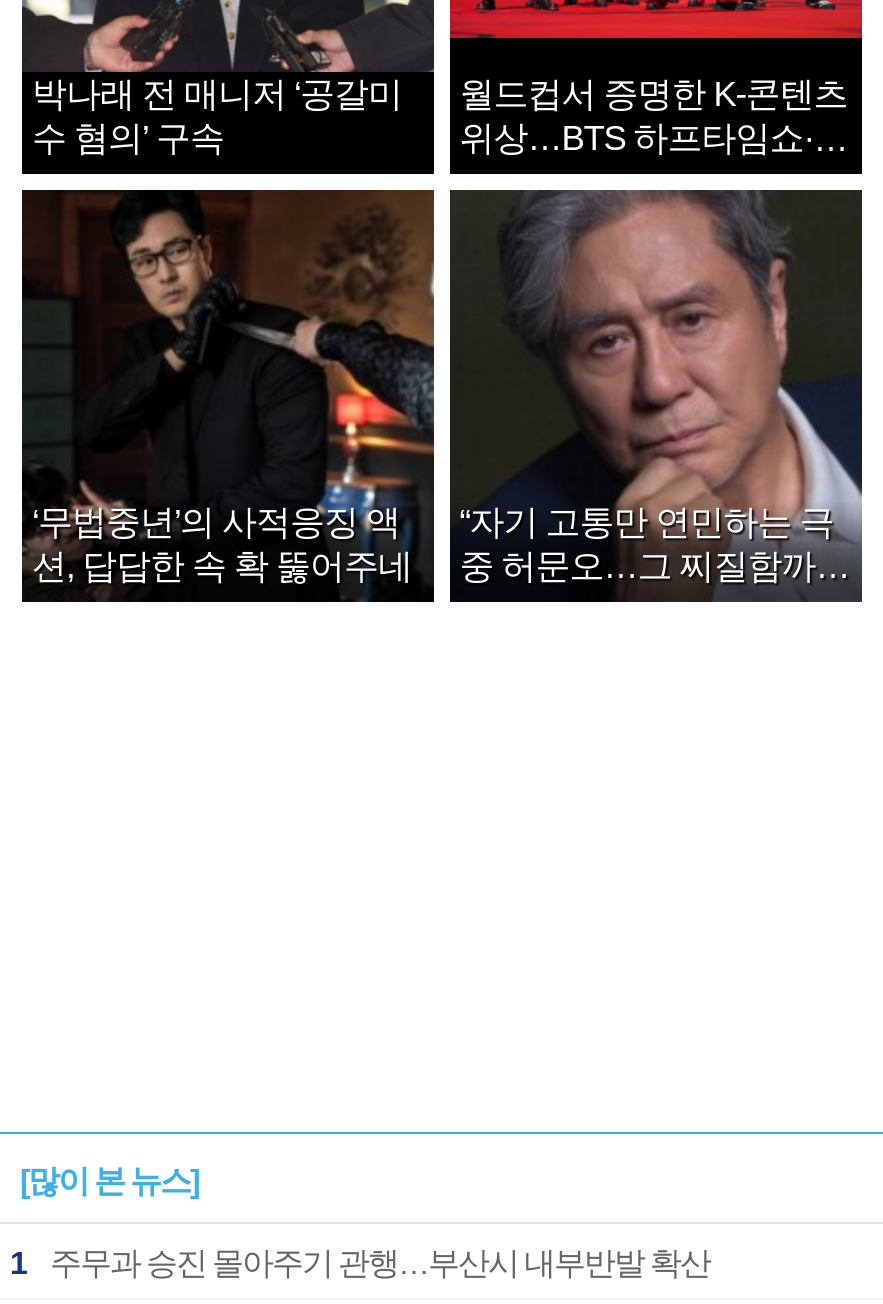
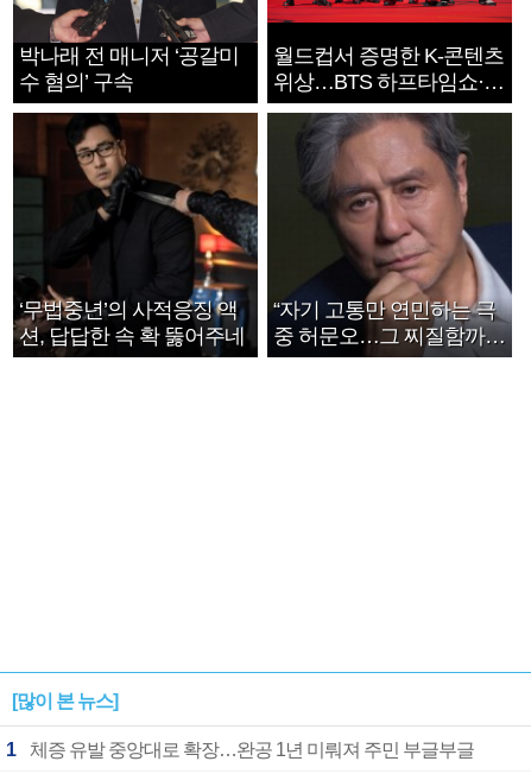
- 주무과 승진 몰아주기 관행…부산시 내부반발 확산
+ 체증 유발 중앙대로 확장…완공 1년 미뤄져 주민 부글부글
